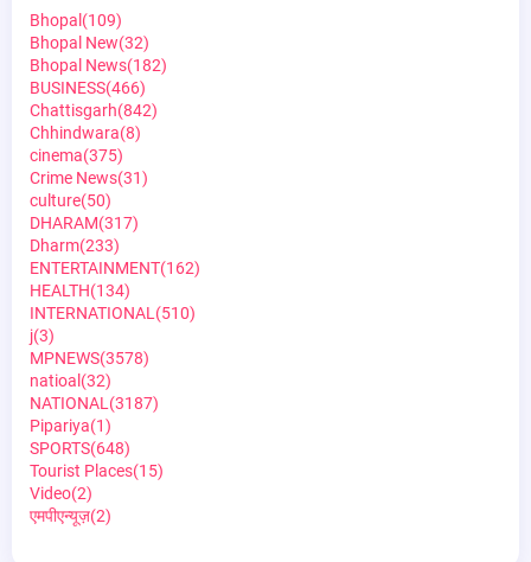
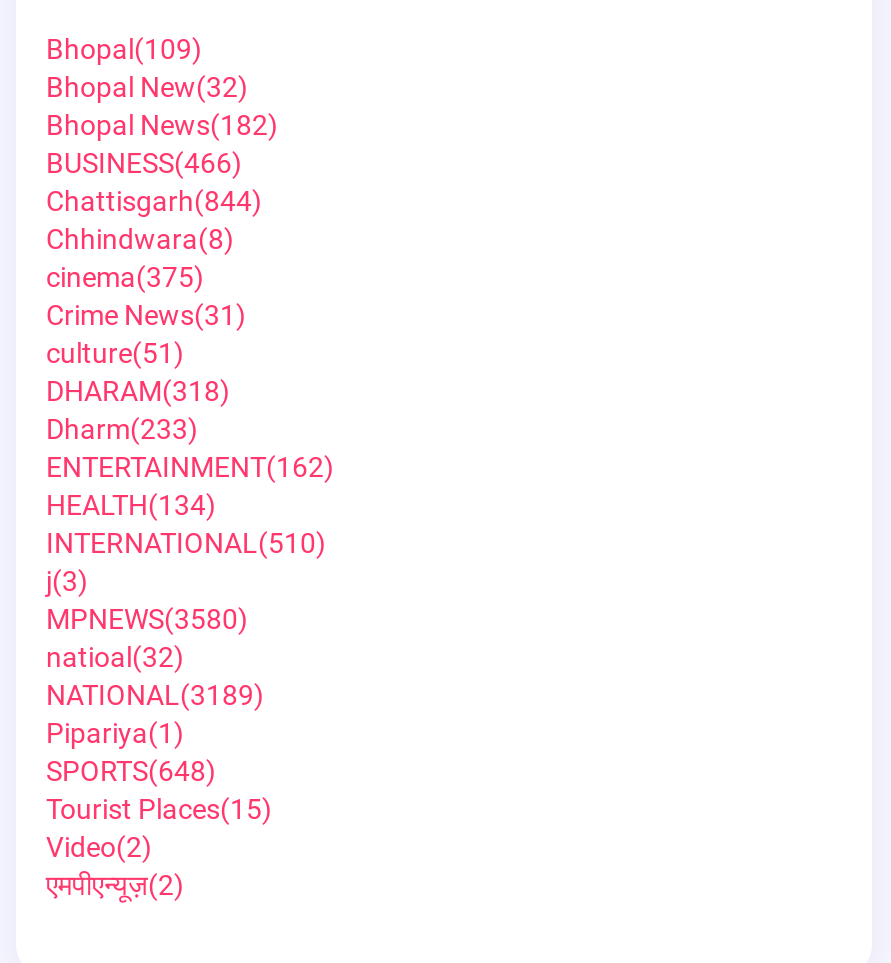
- Chattisgarh(842)
+ Chattisgarh(844)

- culture(50)
+ culture(51)

- DHARAM(317)
+ DHARAM(318)

- MPNEWS(3578)
+ MPNEWS(3580)

- NATIONAL(3187)
+ NATIONAL(3189)
